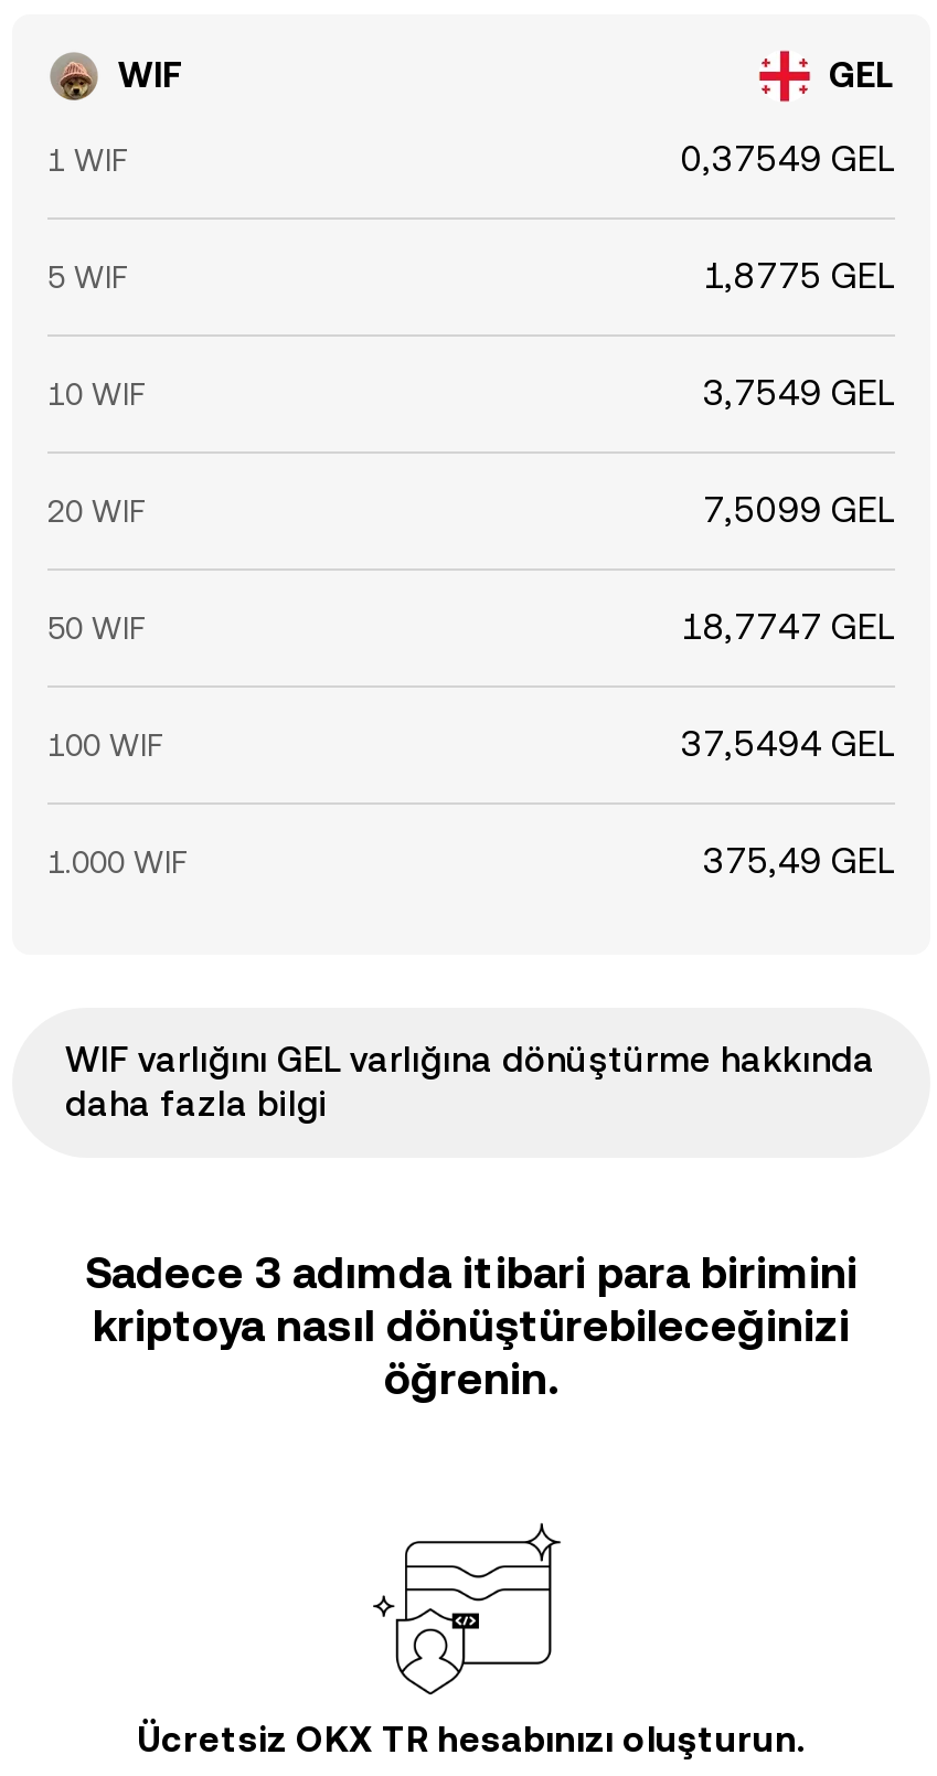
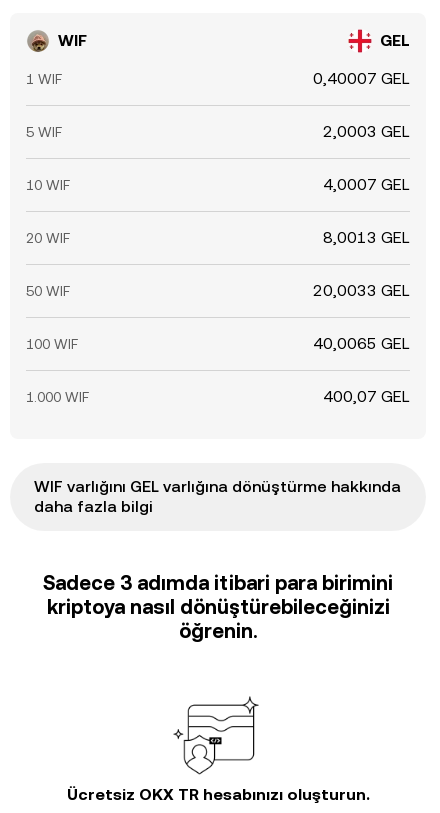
- 0,37549 GEL
+ 0,40007 GEL

- 1,8775 GEL
+ 2,0003 GEL

- 3,7549 GEL
+ 4,0007 GEL

- 7,5099 GEL
+ 8,0013 GEL

- 18,7747 GEL
+ 20,0033 GEL

- 37,5494 GEL
+ 40,0065 GEL

- 375,49 GEL
+ 400,07 GEL
